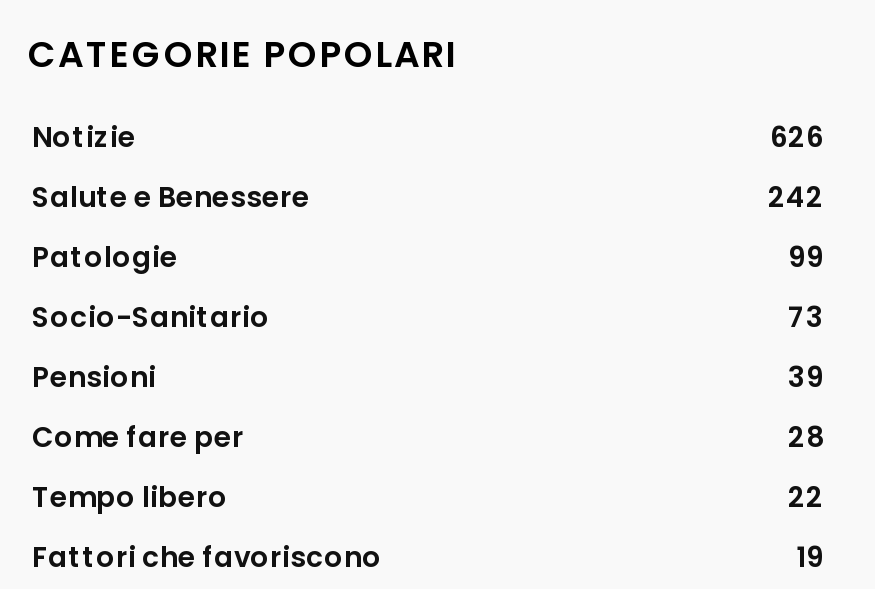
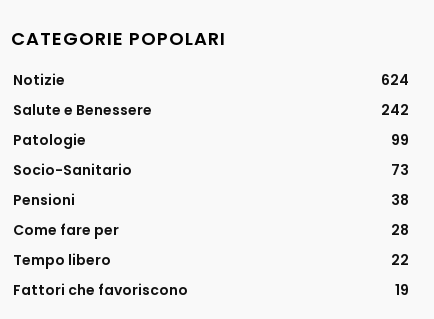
- 626
+ 624

- 39
+ 38
